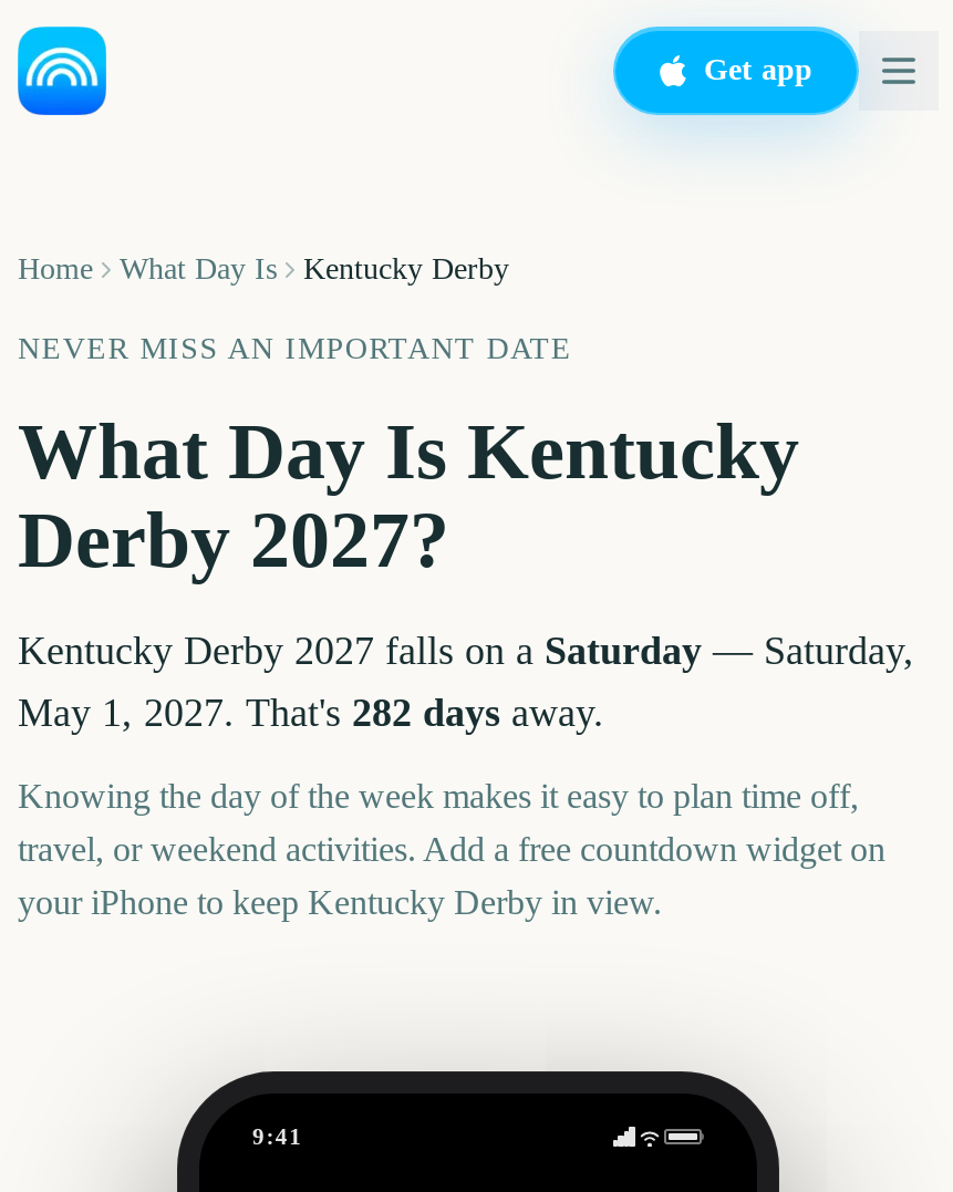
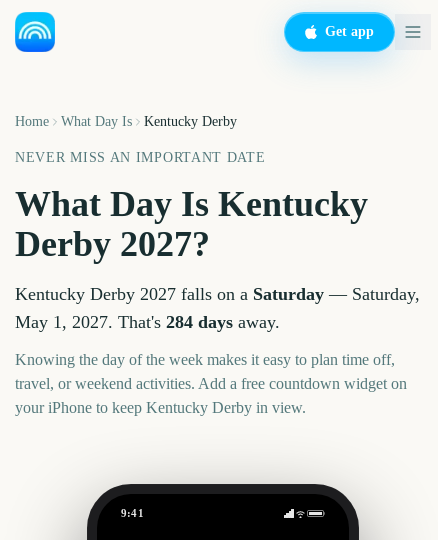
- May 1, 2027. That's 282 days away.
+ May 1, 2027. That's 284 days away.
